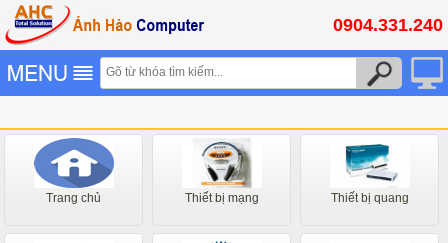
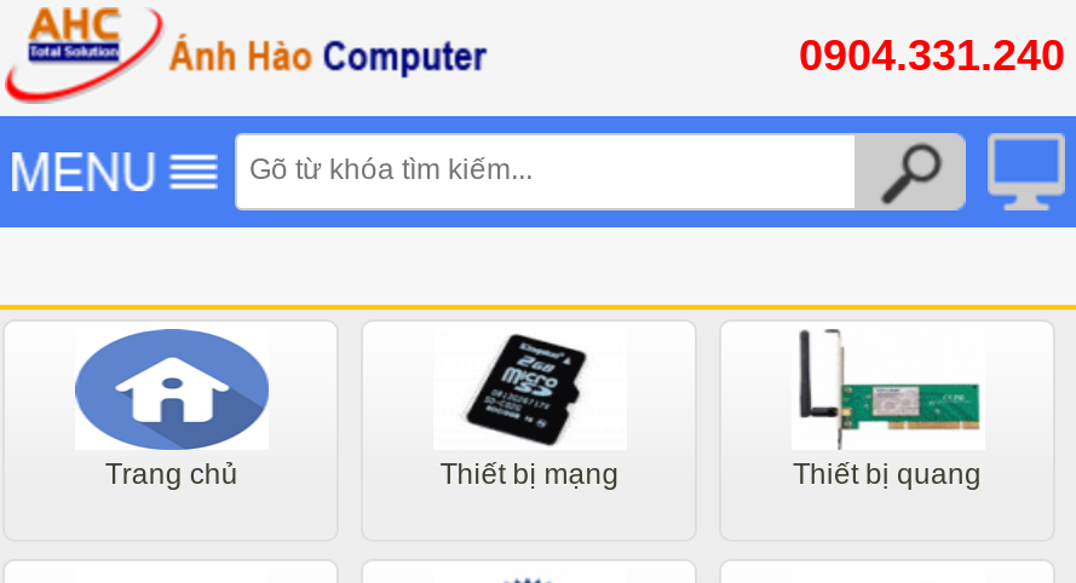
- [image]
+ [image]

- [image]
+ [image]
